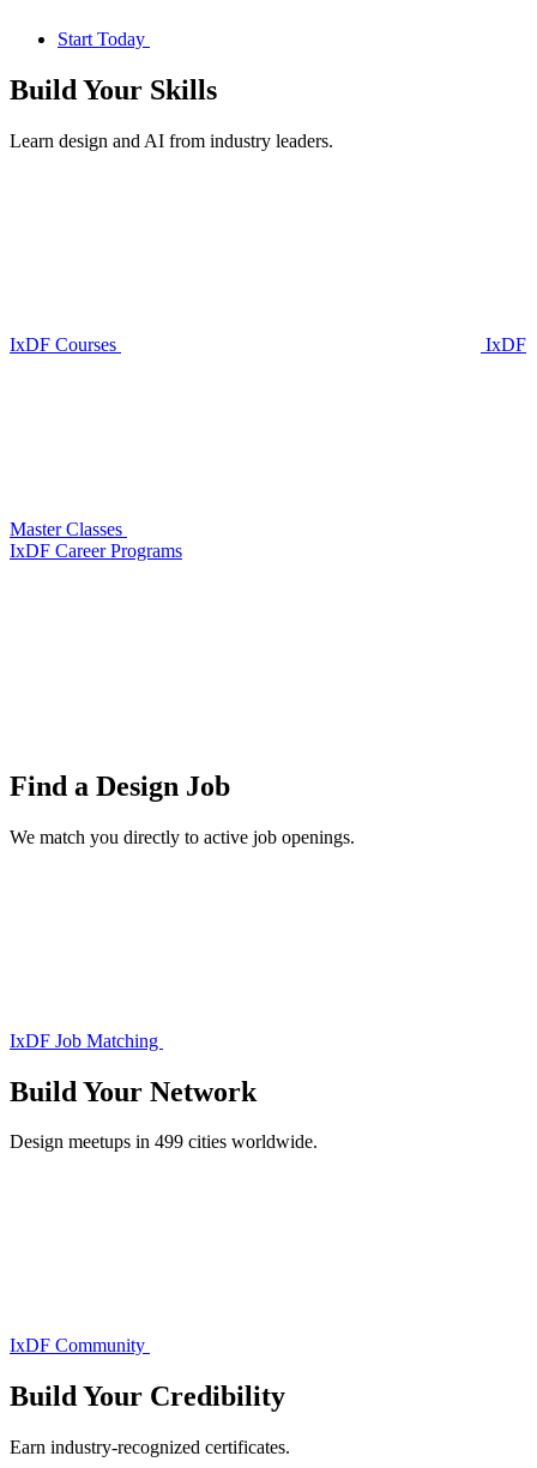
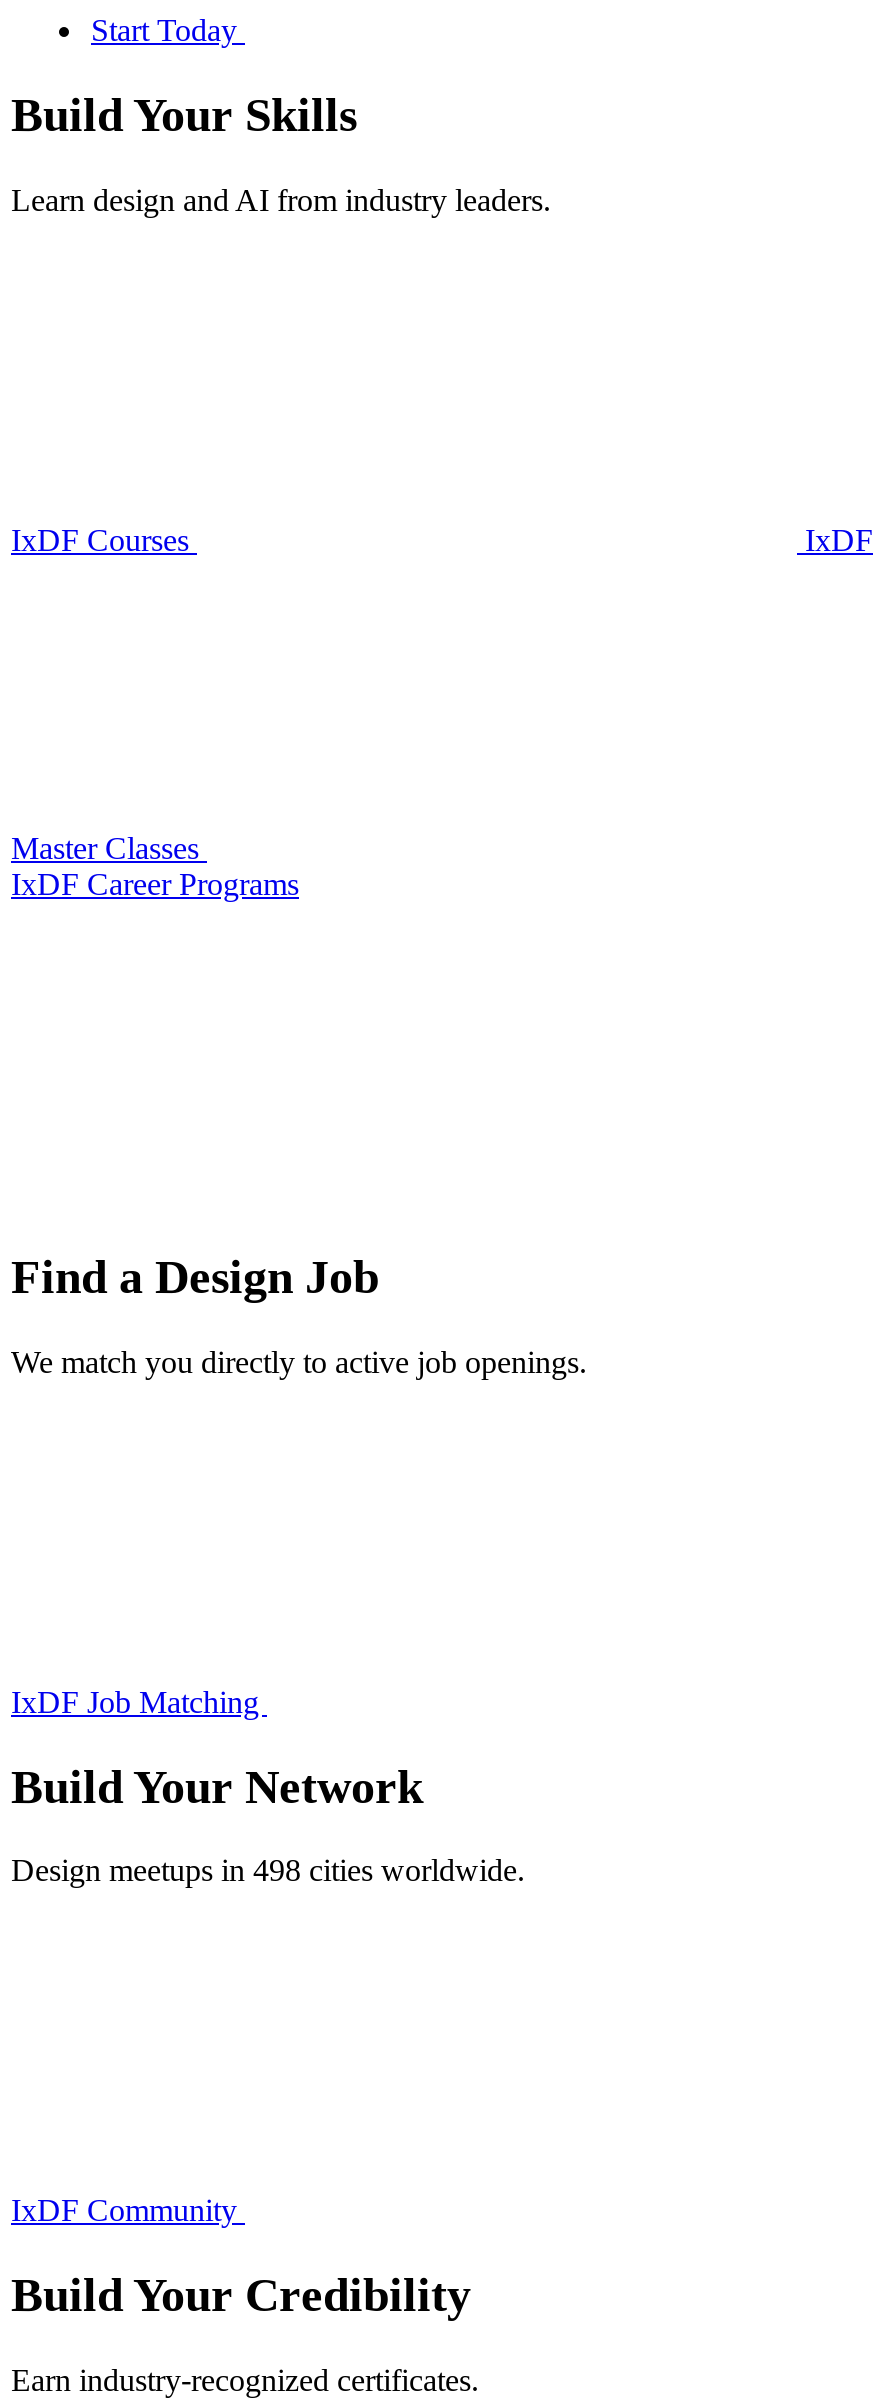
- Design meetups in 499 cities worldwide.
+ Design meetups in 498 cities worldwide.
